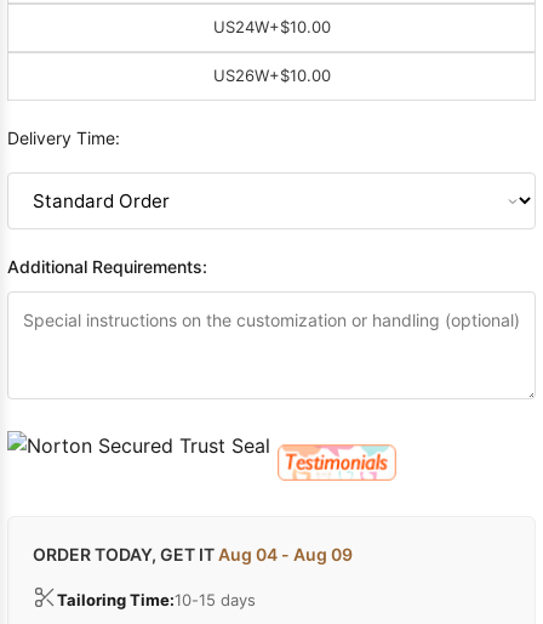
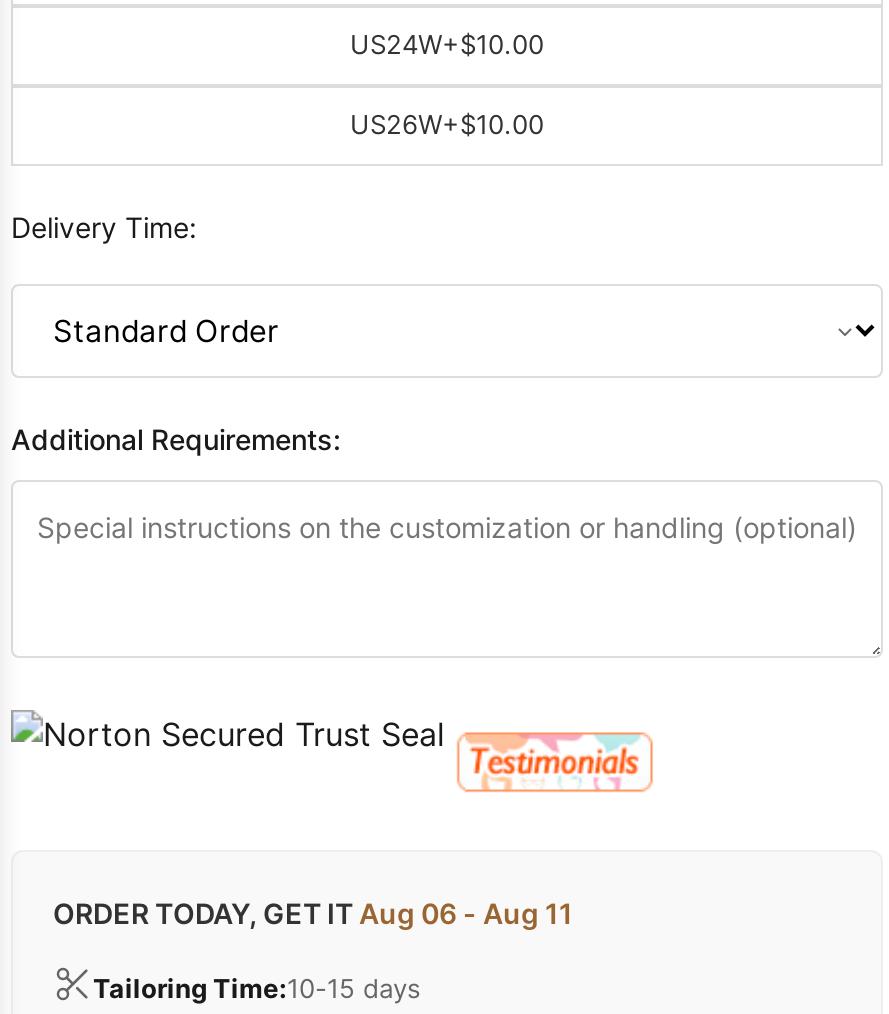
- ORDER TODAY, GET IT Aug 04 - Aug 09
+ ORDER TODAY, GET IT Aug 06 - Aug 11
